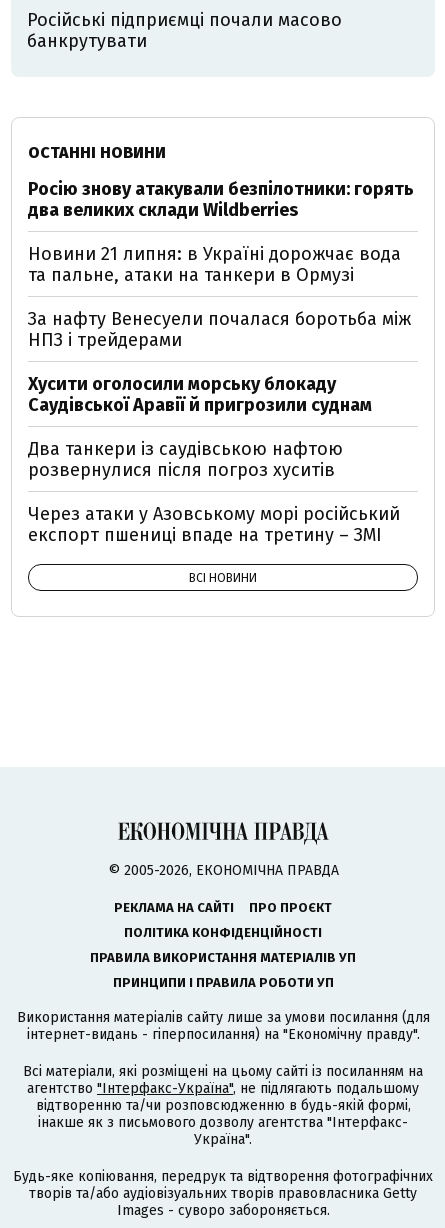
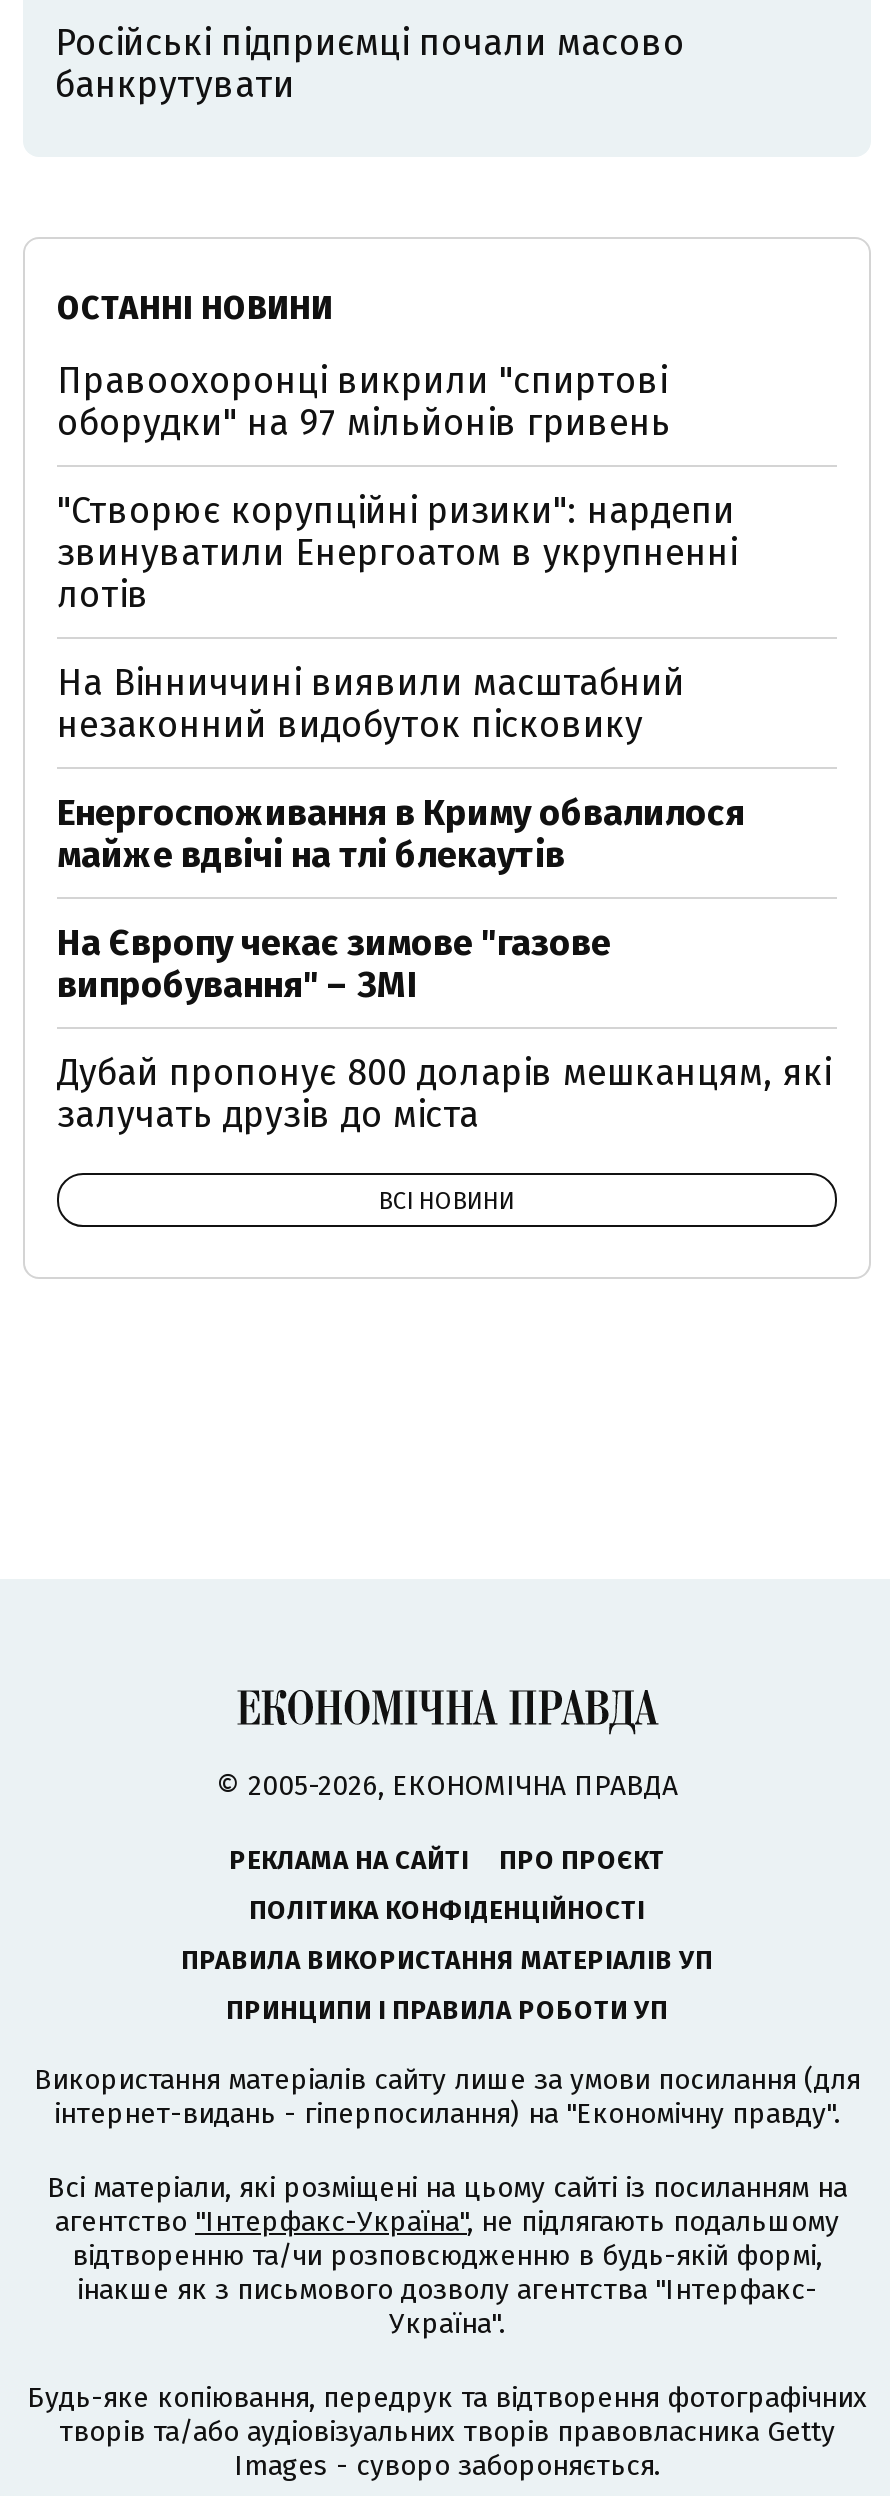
- Росію знову атакували безпілотники: горять
- два великих склади Wildberries
+ Правоохоронці викрили "спиртові
+ оборудки" на 97 мільйонів гривень

- Новини 21 липня: в Україні дорожчає вода
- та пальне, атаки на танкери в Ормузі
+ "Створює корупційні ризики": нардепи
+ звинуватили Енергоатом в укрупненні
+ лотів

- За нафту Венесуели почалася боротьба між
- НПЗ і трейдерами
+ На Вінниччині виявили масштабний
+ незаконний видобуток пісковику

- Хусити оголосили морську блокаду
- Саудівської Аравії й пригрозили суднам
+ Енергоспоживання в Криму обвалилося
+ майже вдвічі на тлі блекаутів

- Два танкери із саудівською нафтою
- розвернулися після погроз хуситів
+ На Європу чекає зимове "газове
+ випробування" – ЗМІ

- Через атаки у Азовському морі російський
- експорт пшениці впаде на третину – ЗМІ
+ Дубай пропонує 800 доларів мешканцям, які
+ залучать друзів до міста
